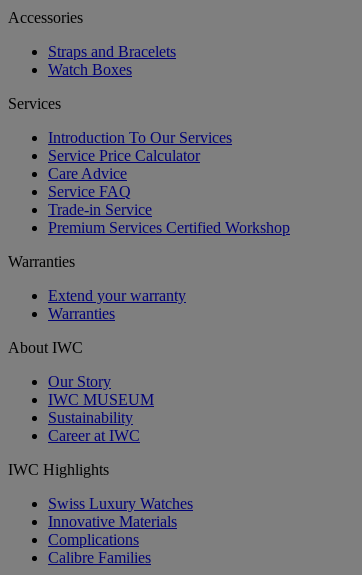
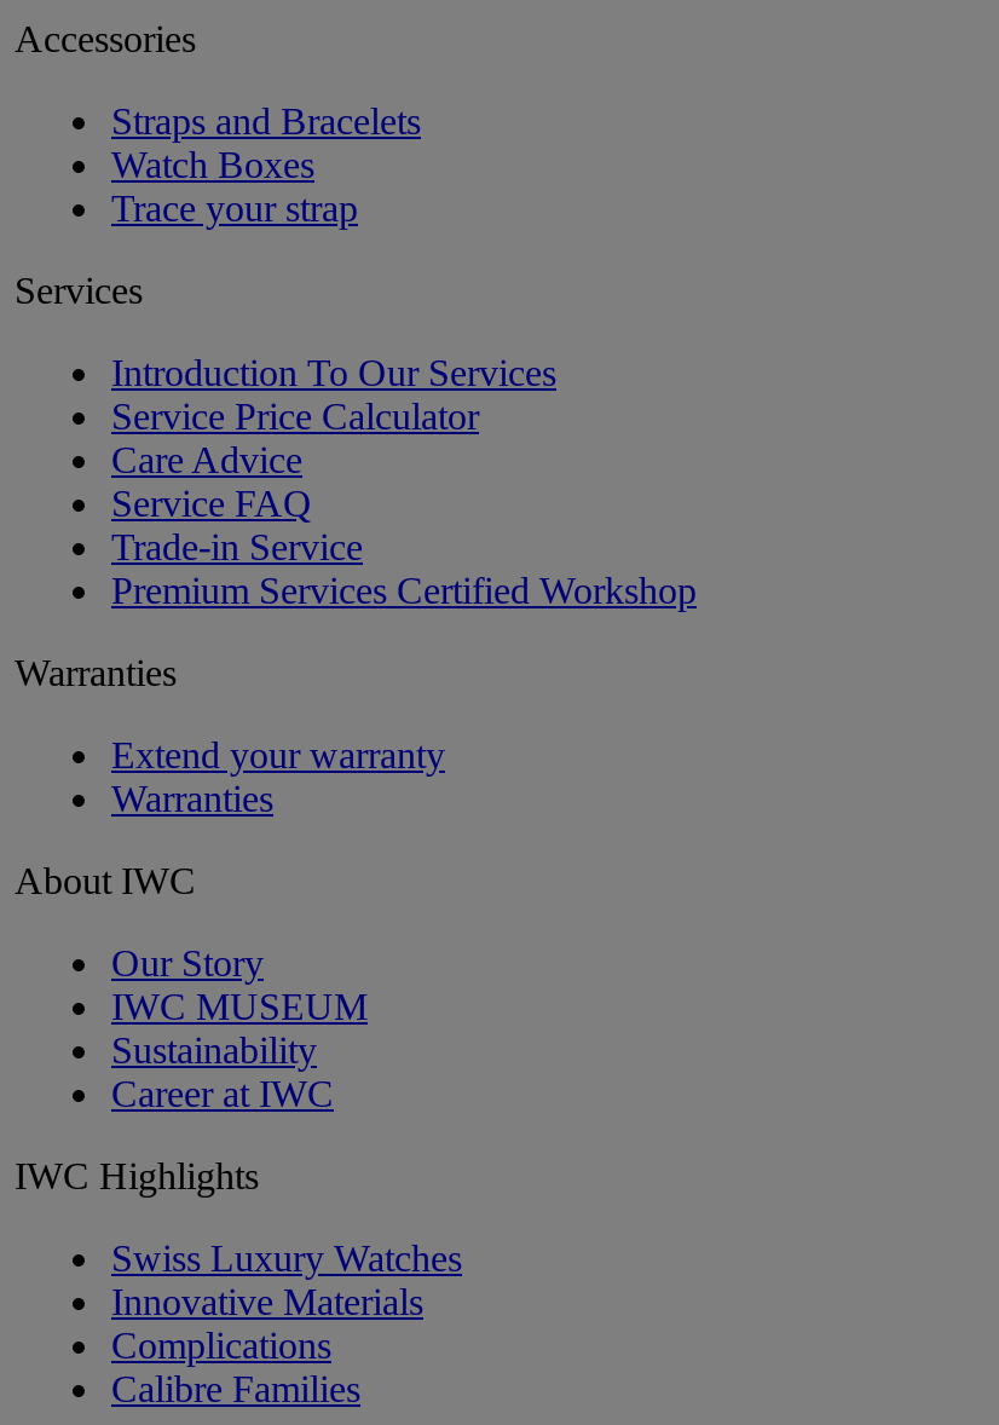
+ Trace your strap
